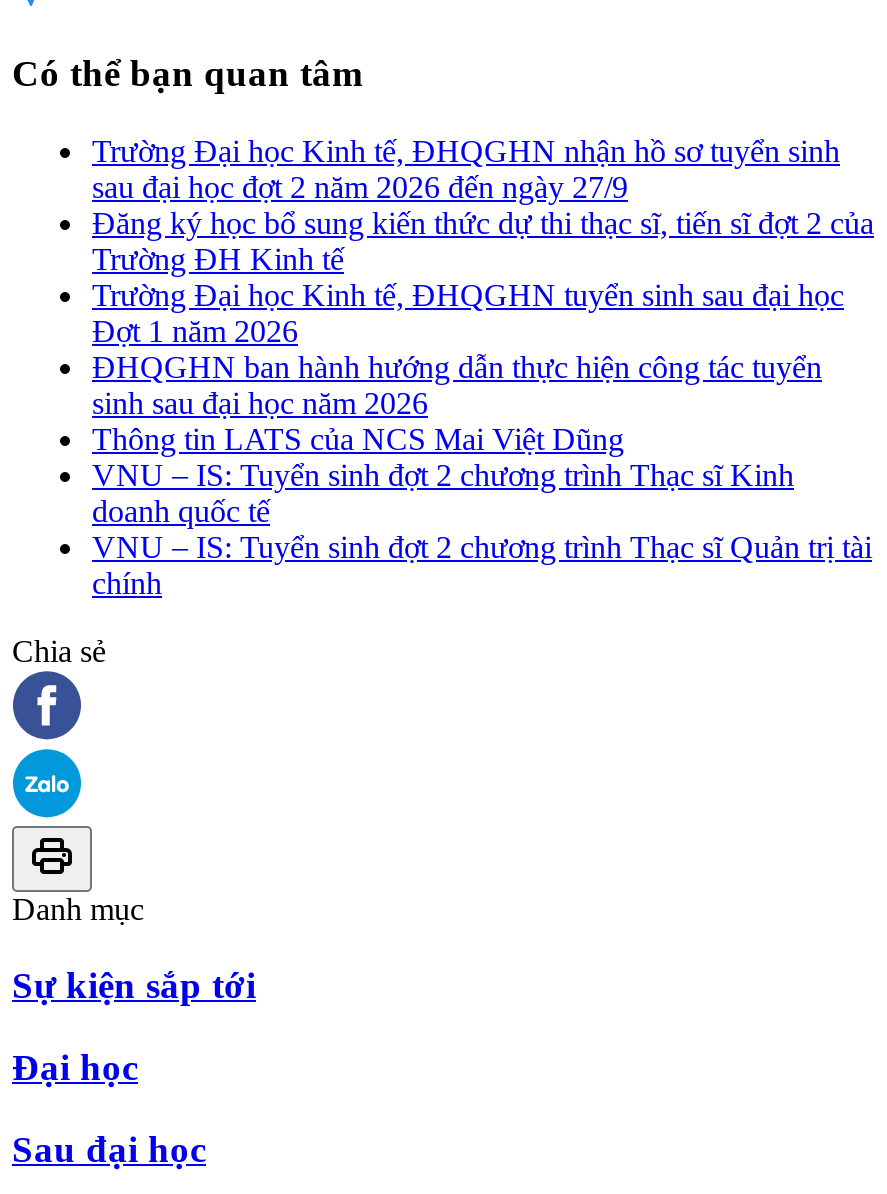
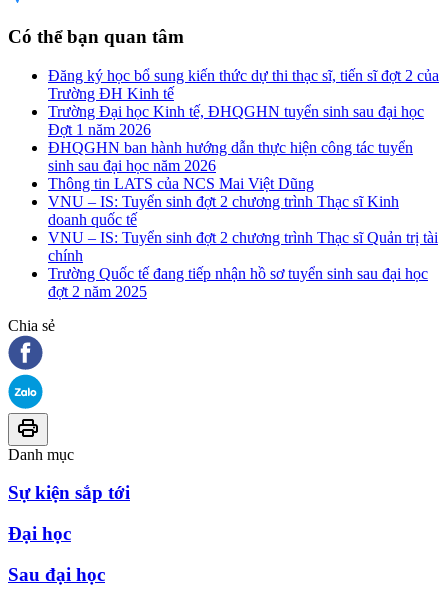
- Trường Đại học Kinh tế, ĐHQGHN nhận hồ sơ tuyển sinh
- sau đại học đợt 2 năm 2026 đến ngày 27/9

moved up: Đăng ký học bổ sung kiến thức dự thi thạc sĩ, tiến sĩ đợt 2 của | Trường ĐH Kinh tế | Trường Đại học Kinh tế, ĐHQGHN tuyển sinh sau đại học | ... | VNU – IS: Tuyển sinh đợt 2 chương trình Thạc sĩ Quản trị tài | chính

+ Trường Quốc tế đang tiếp nhận hồ sơ tuyển sinh sau đại học
+ đợt 2 năm 2025
